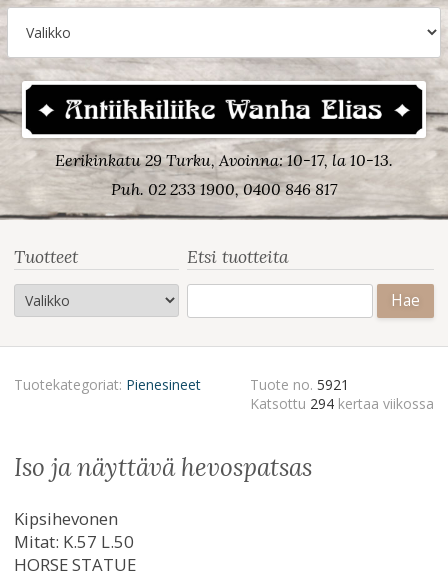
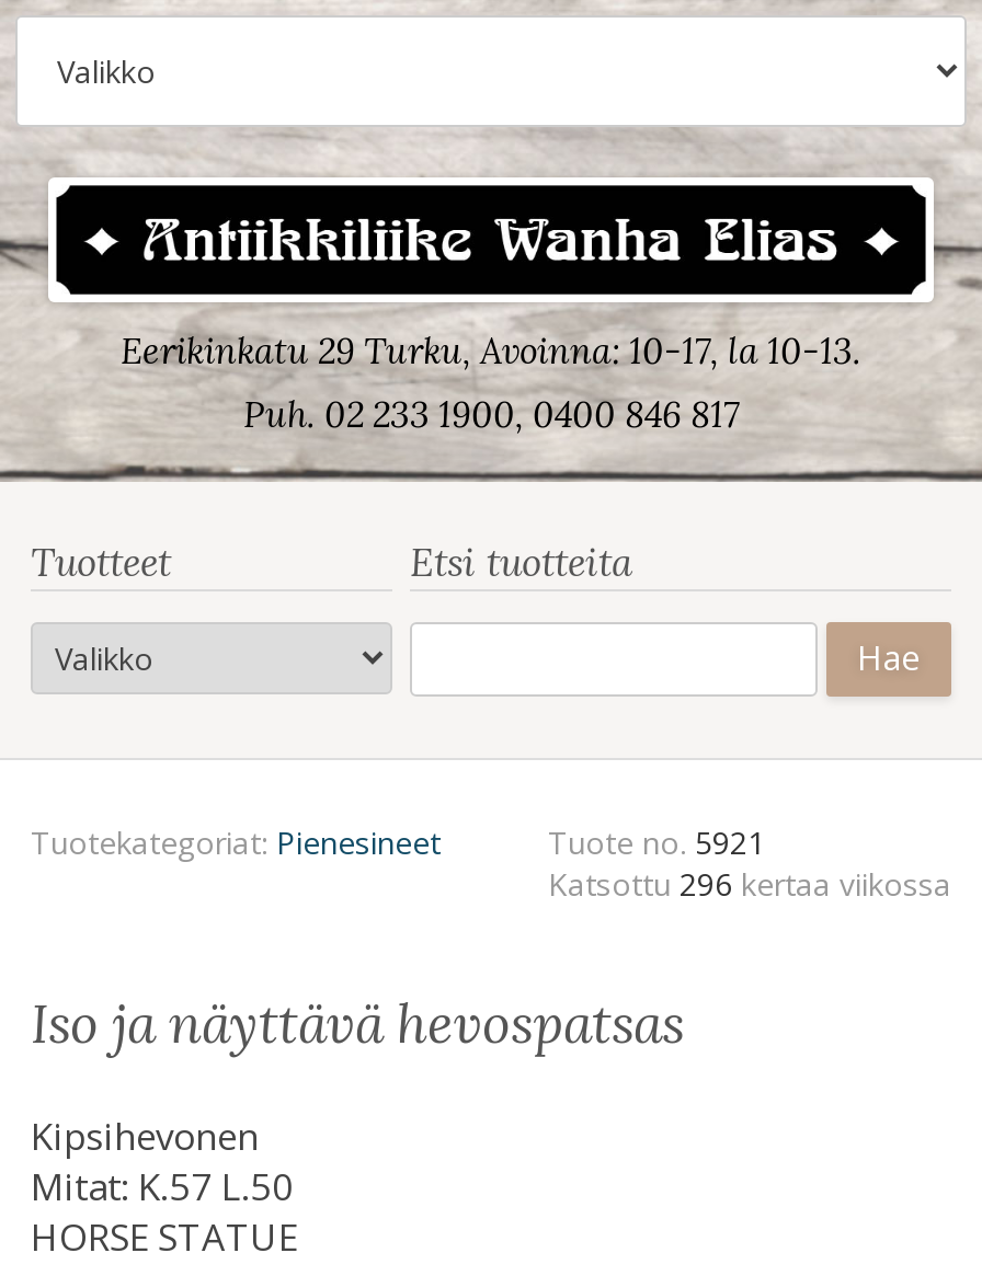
- Katsottu 294 kertaa viikossa
+ Katsottu 296 kertaa viikossa
